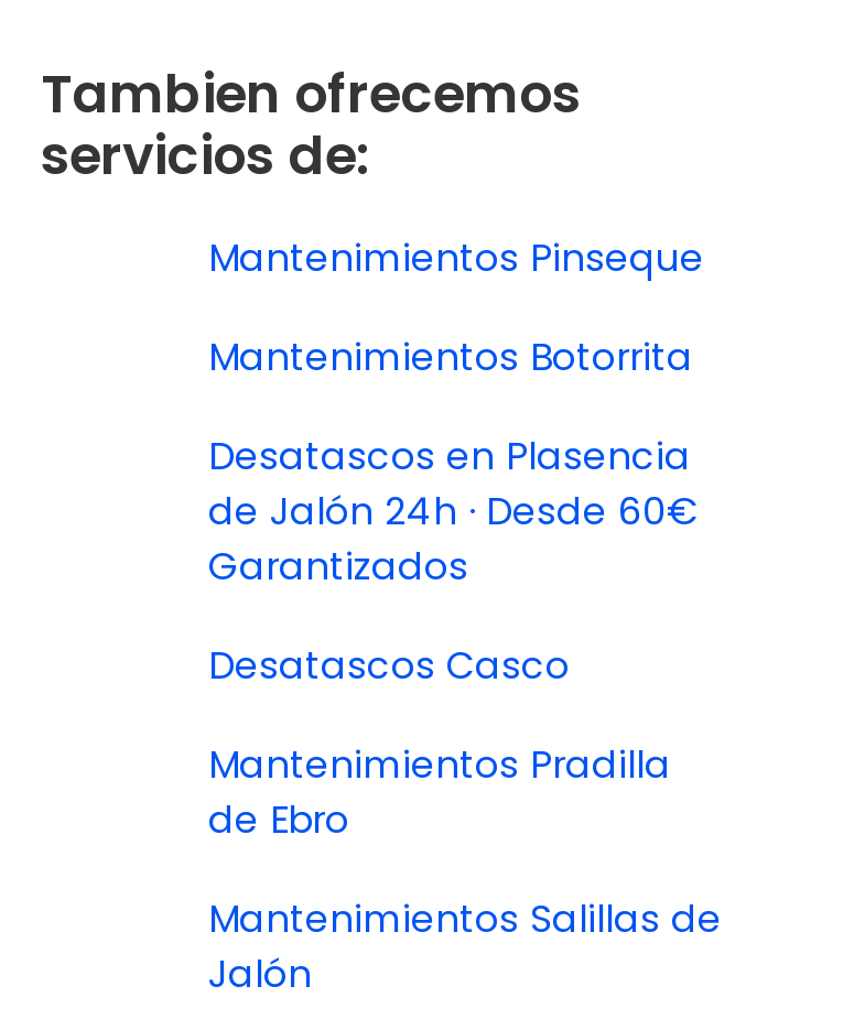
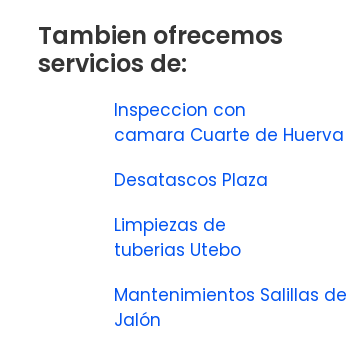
- Mantenimientos Pinseque
- Mantenimientos Botorrita
- Desatascos en Plasencia
- de Jalón 24h · Desde 60€
- Garantizados
- Desatascos Casco
- Mantenimientos Pradilla
- de Ebro
+ Inspeccion con
+ camara Cuarte de Huerva
+ Desatascos Plaza
+ Limpiezas de
+ tuberias Utebo
